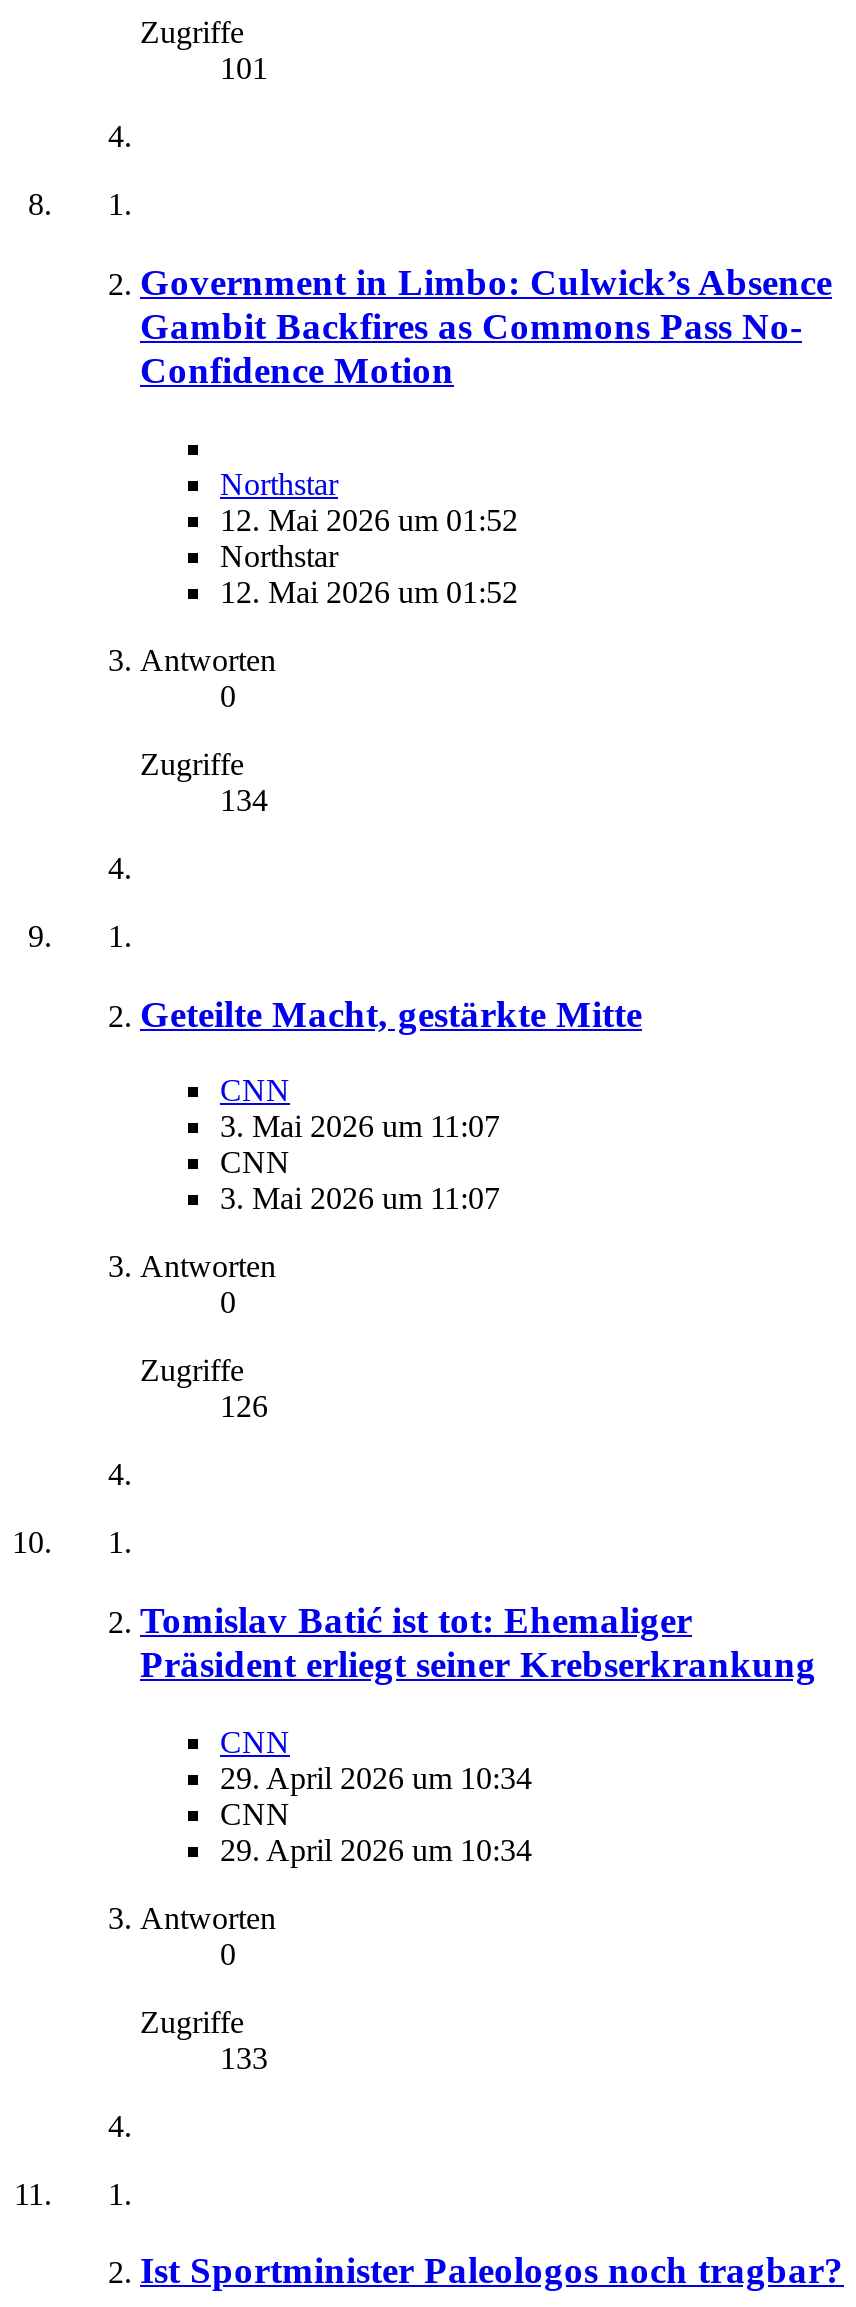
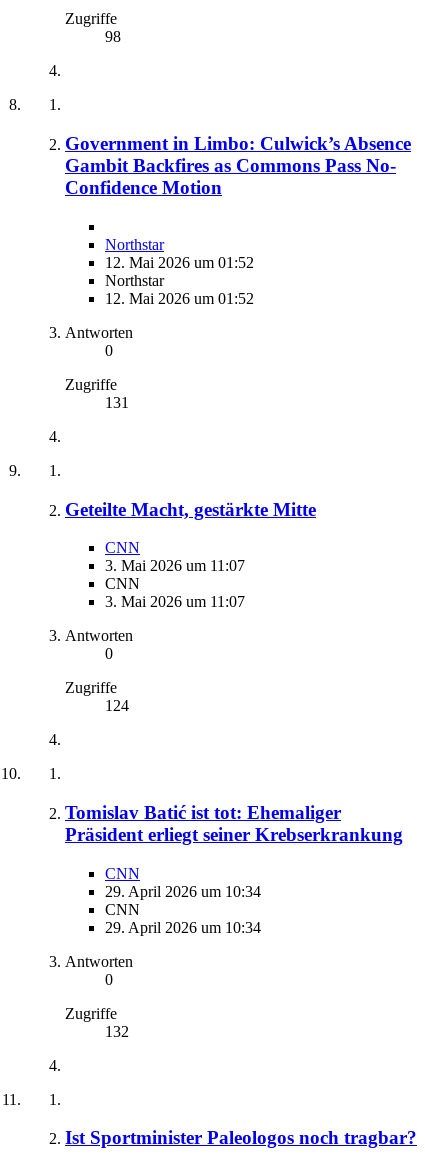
- 101
+ 98

- 134
+ 131

- 126
+ 124

- 133
+ 132
